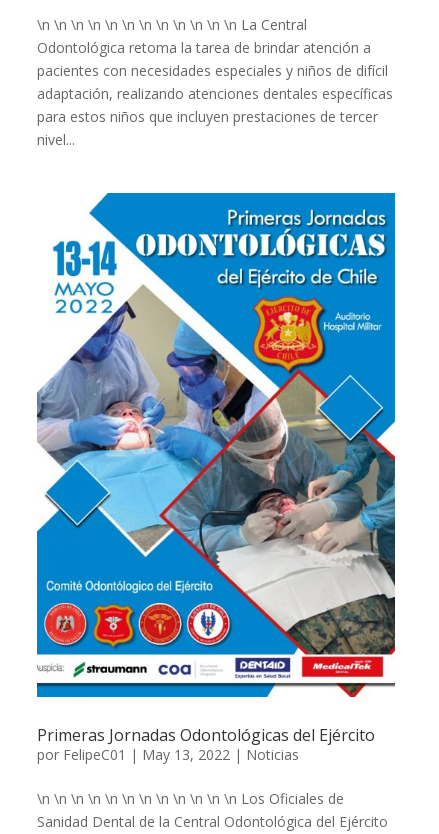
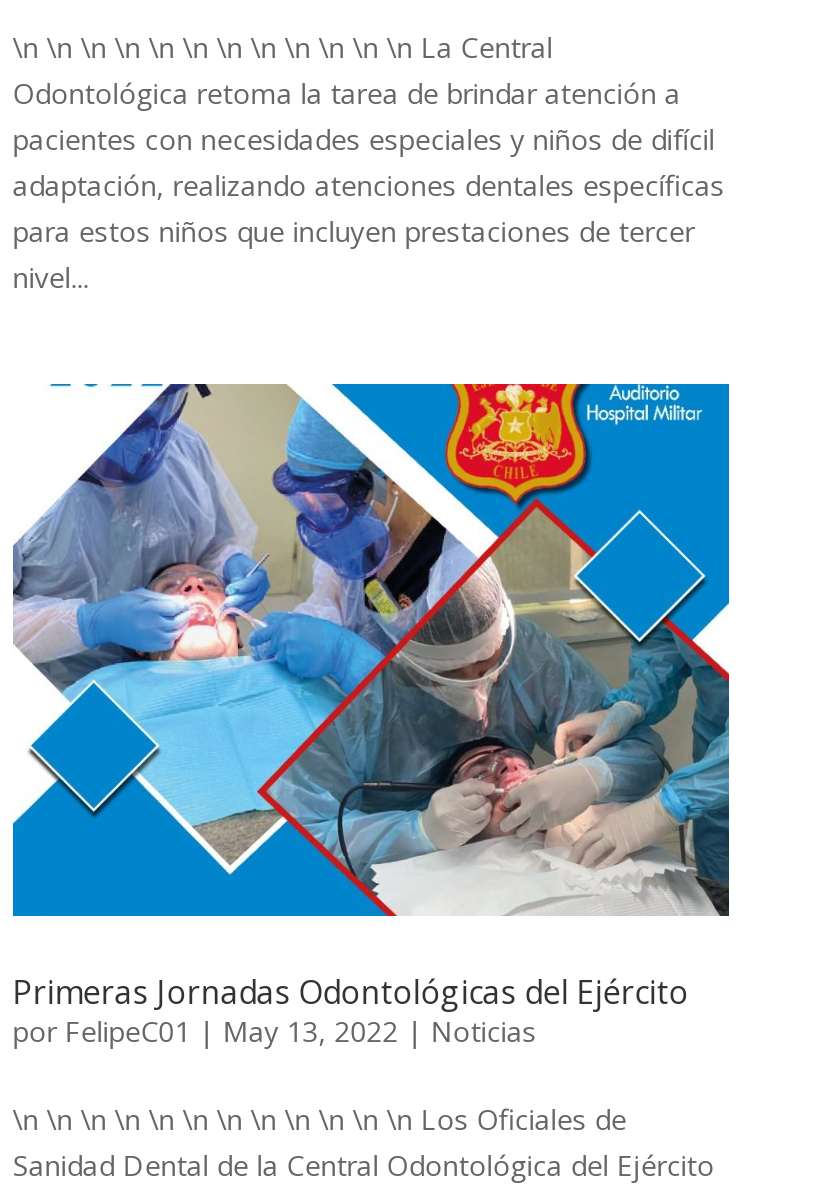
- [image]
+ [image]
